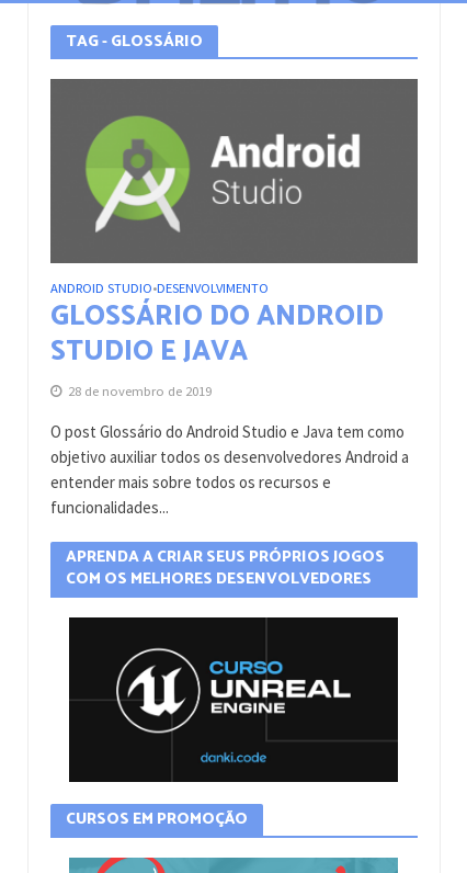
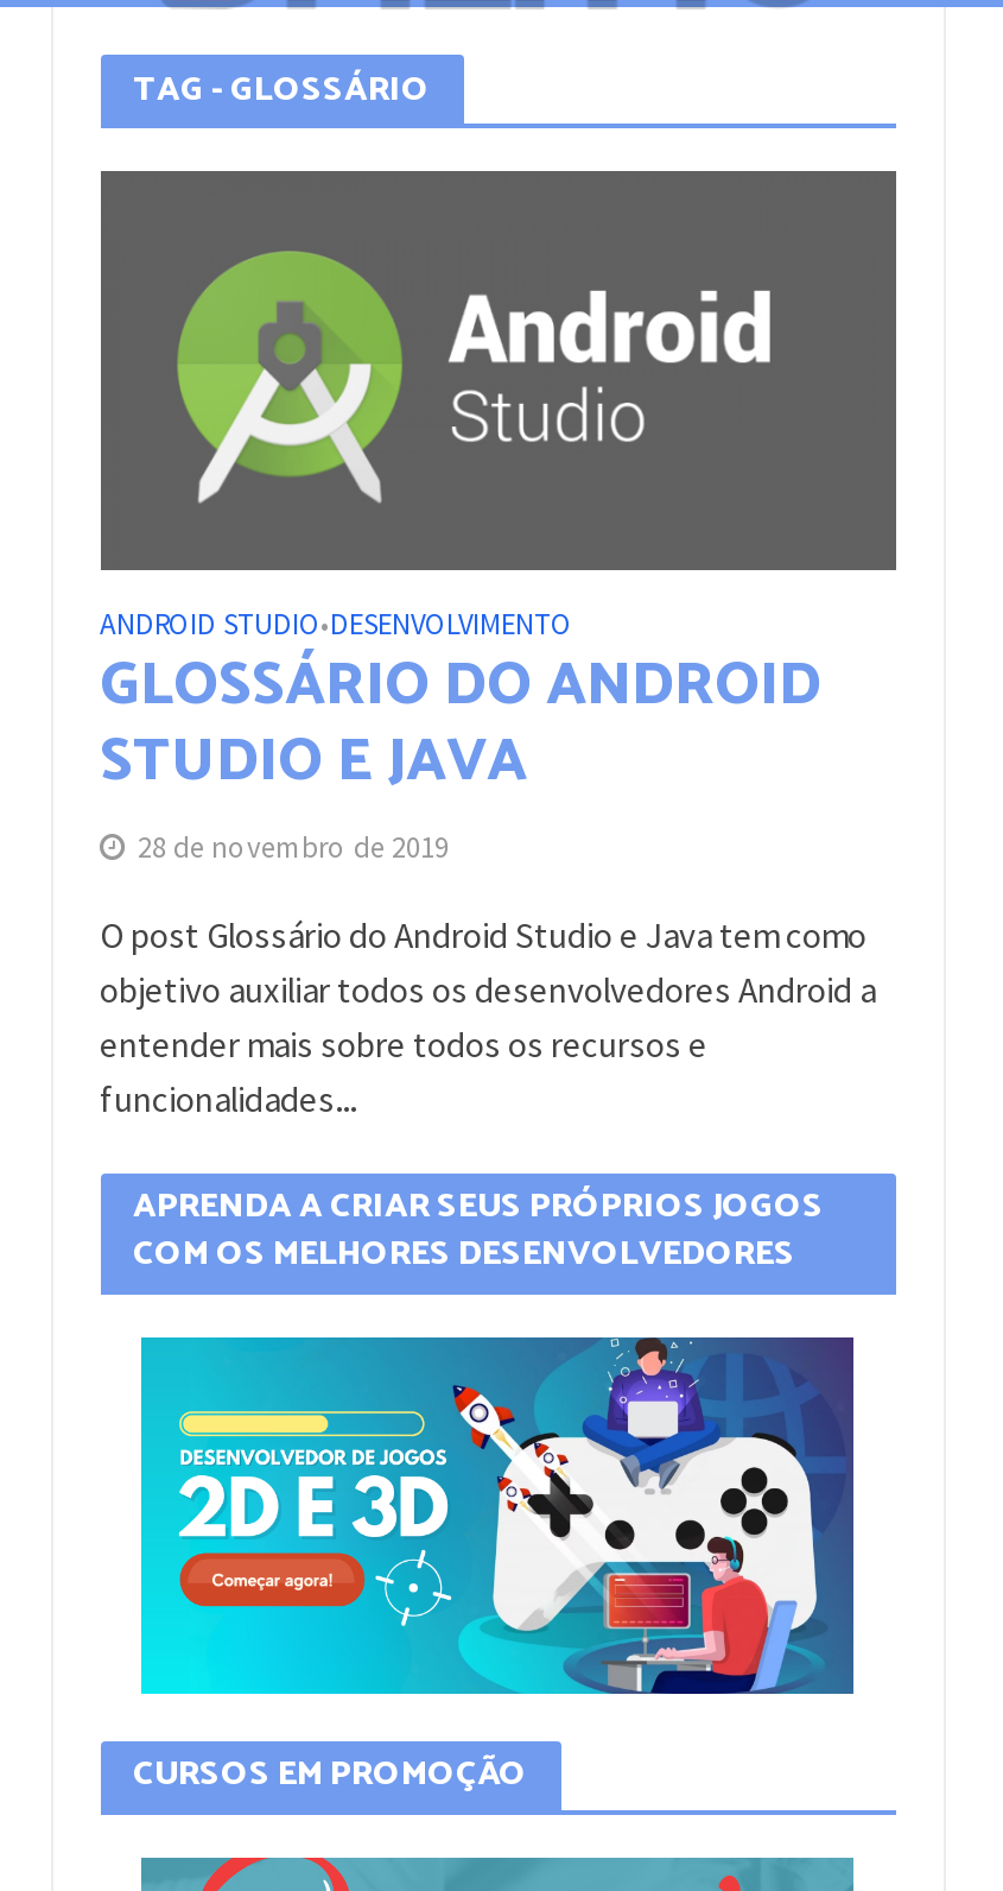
- [image]
+ [image]
